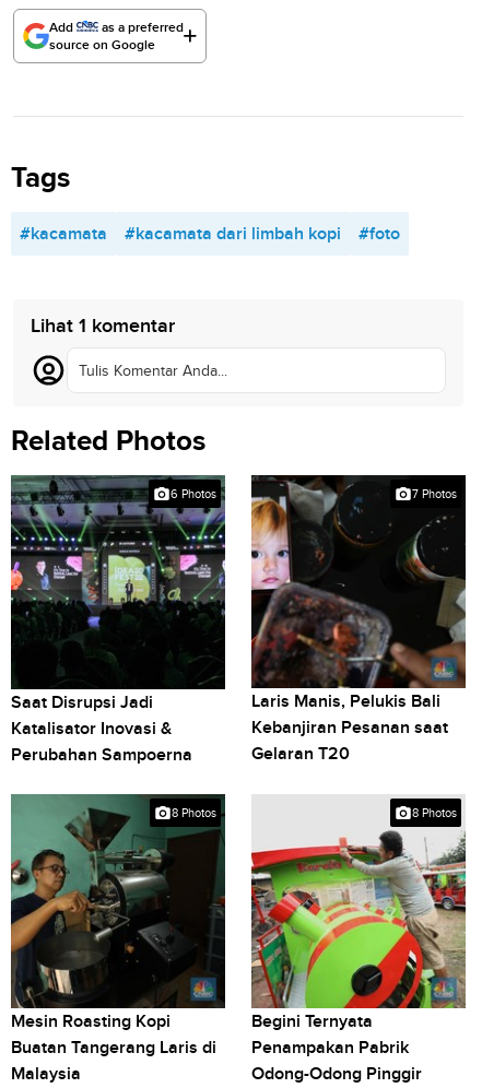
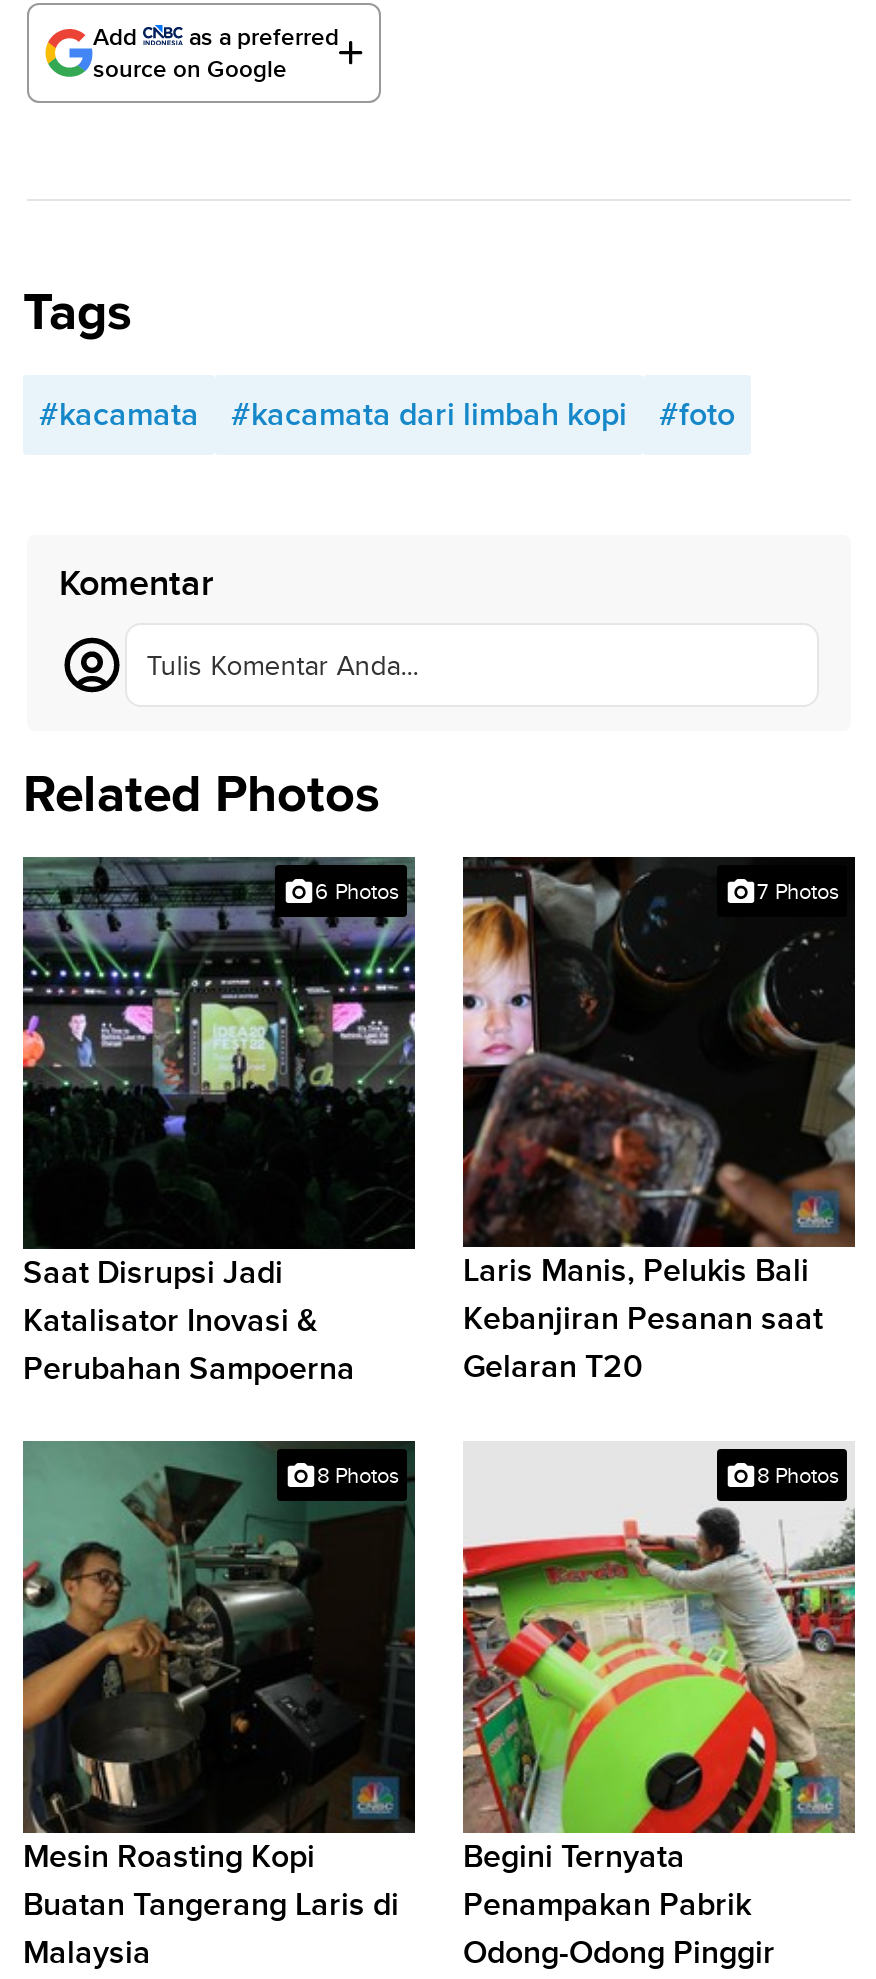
- Lihat 1 komentar
+ Komentar
